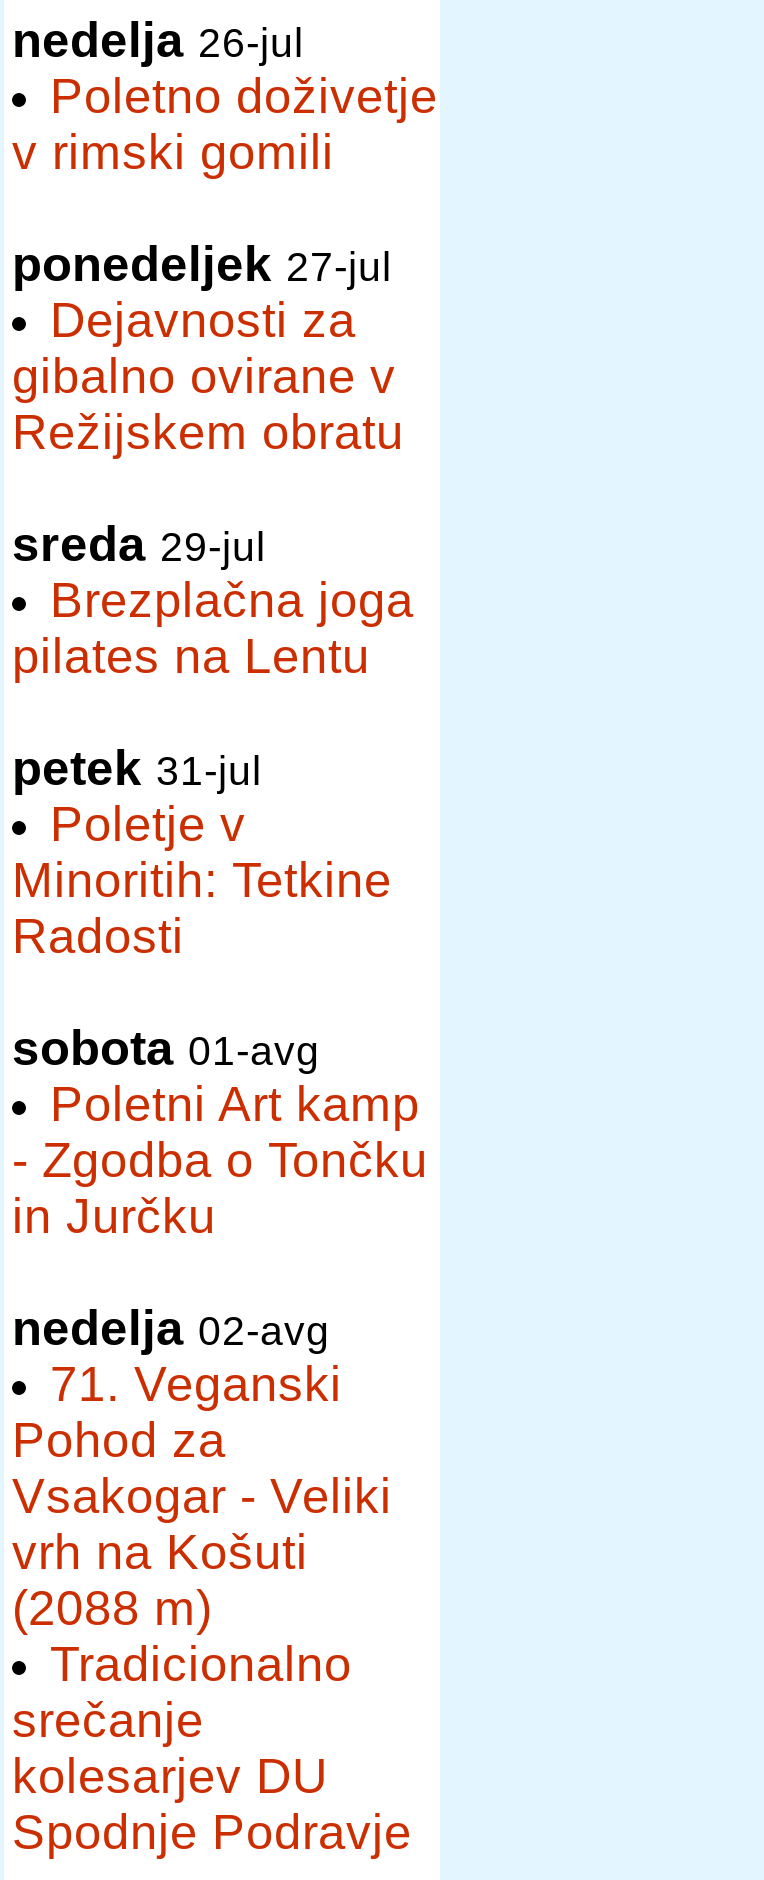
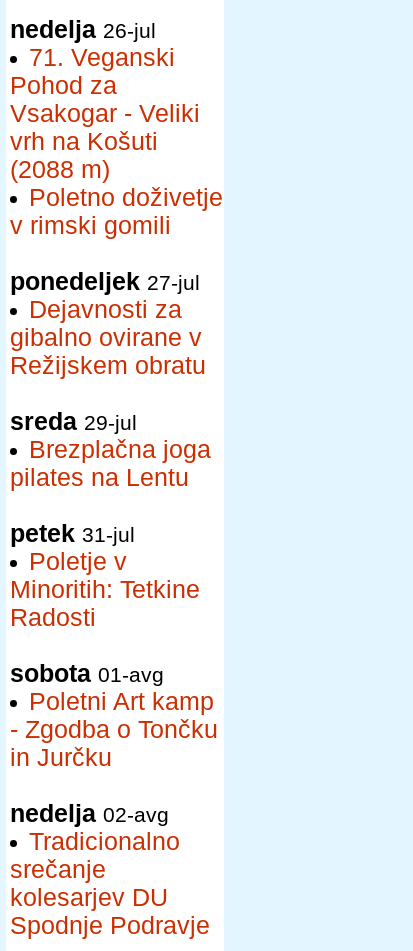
moved down: Poletno doživetje | v rimski gomili | ponedeljek 27-jul | ... | in Jurčku | nedelja 02-avg

moved up: 71. Veganski | Pohod za | Vsakogar - Veliki | vrh na Košuti | (2088 m)
